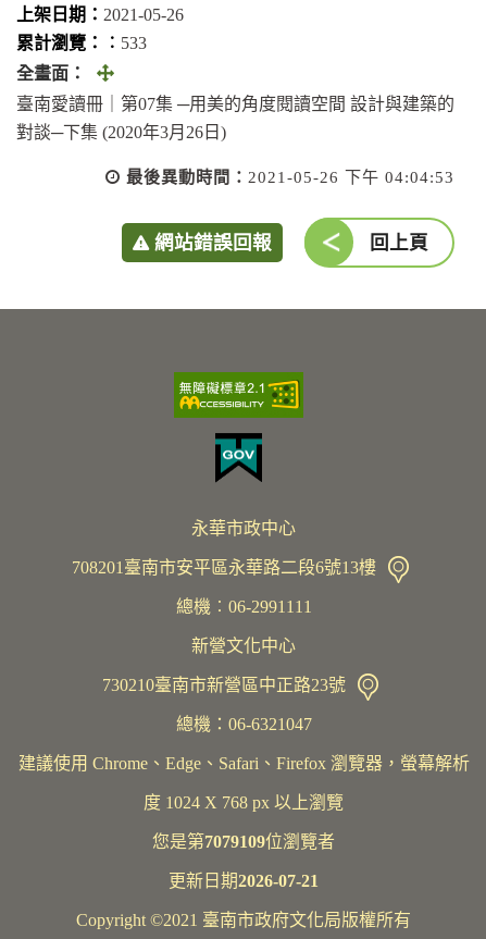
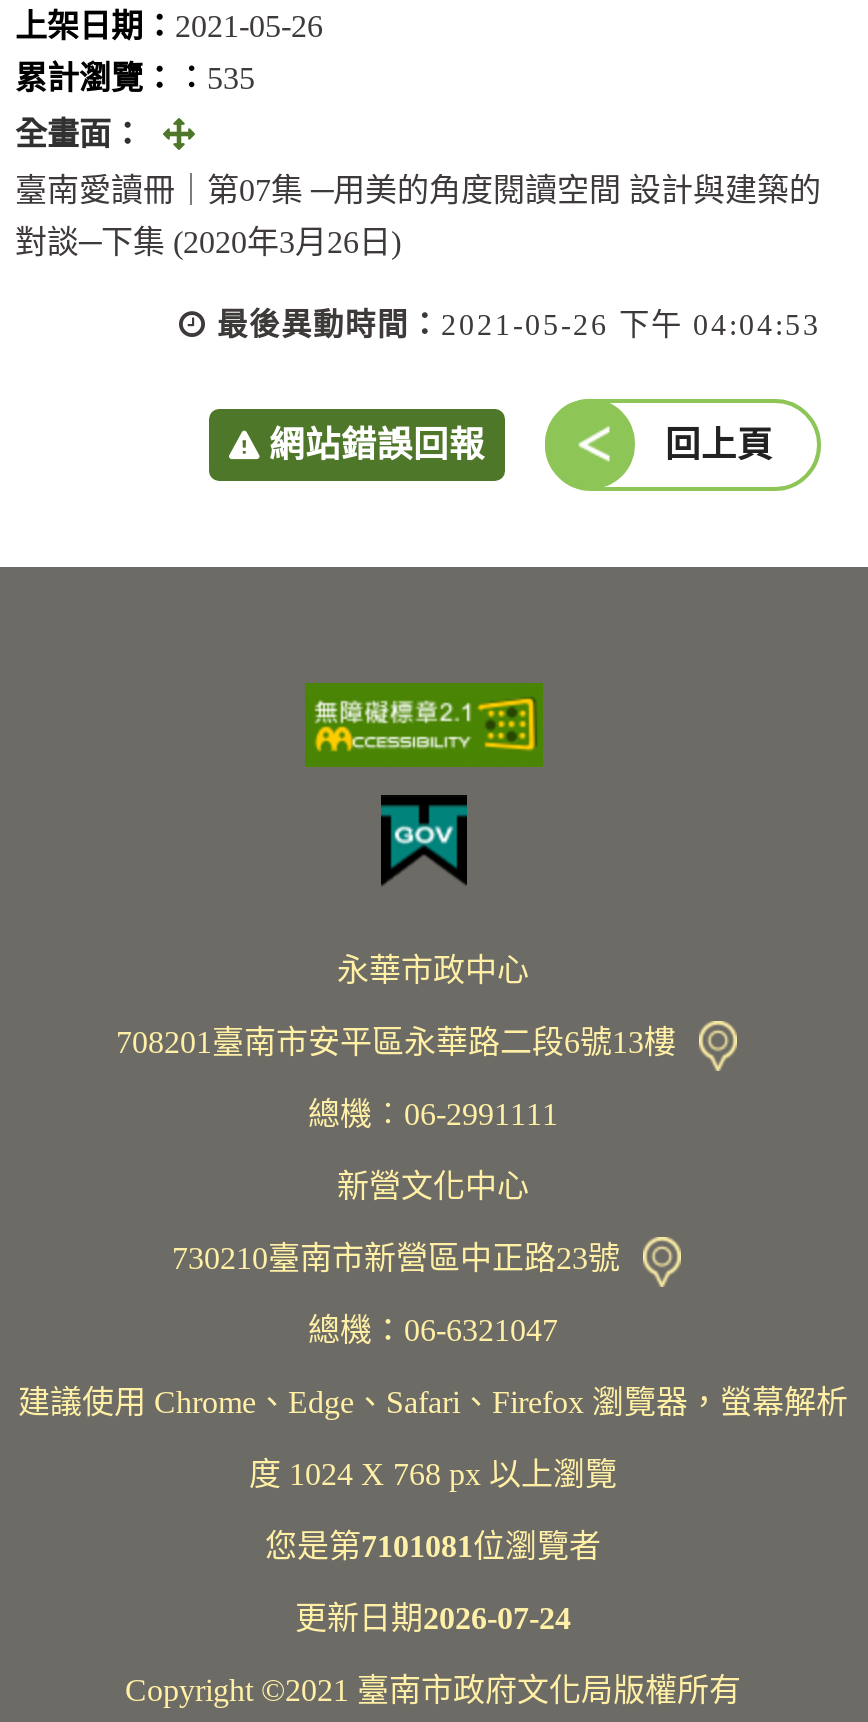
- 累計瀏覽：︰ 533
+ 累計瀏覽：︰ 535

- 您是第7079109位瀏覽者
+ 您是第7101081位瀏覽者

- 更新日期2026-07-21
+ 更新日期2026-07-24
